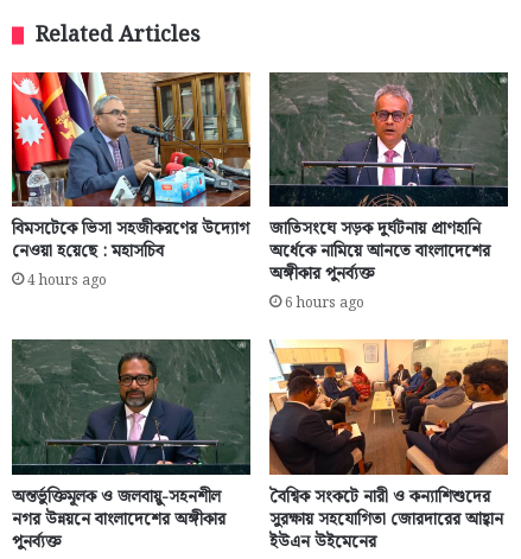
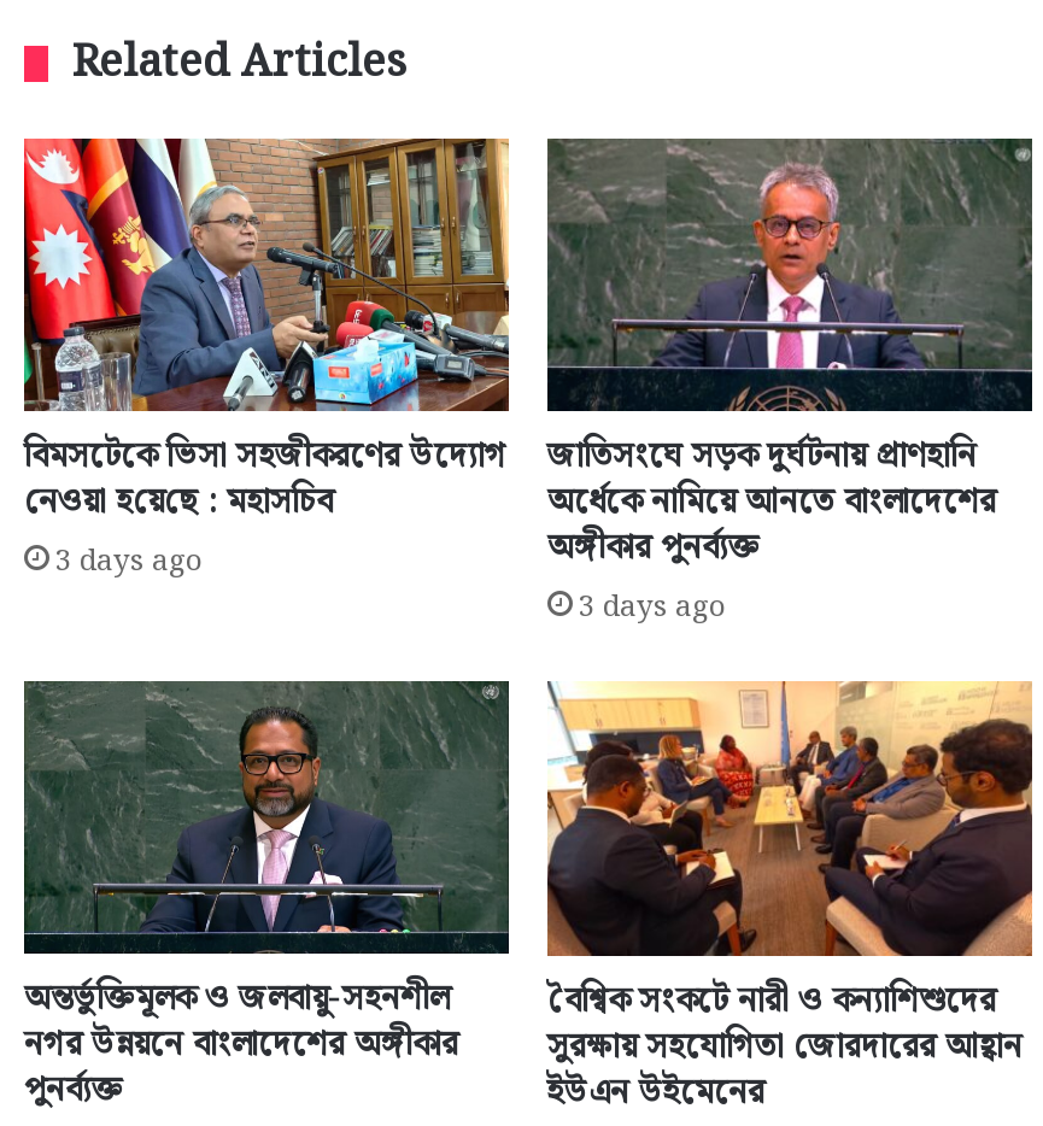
- 4 hours ago
+ 3 days ago

- 6 hours ago
+ 3 days ago
